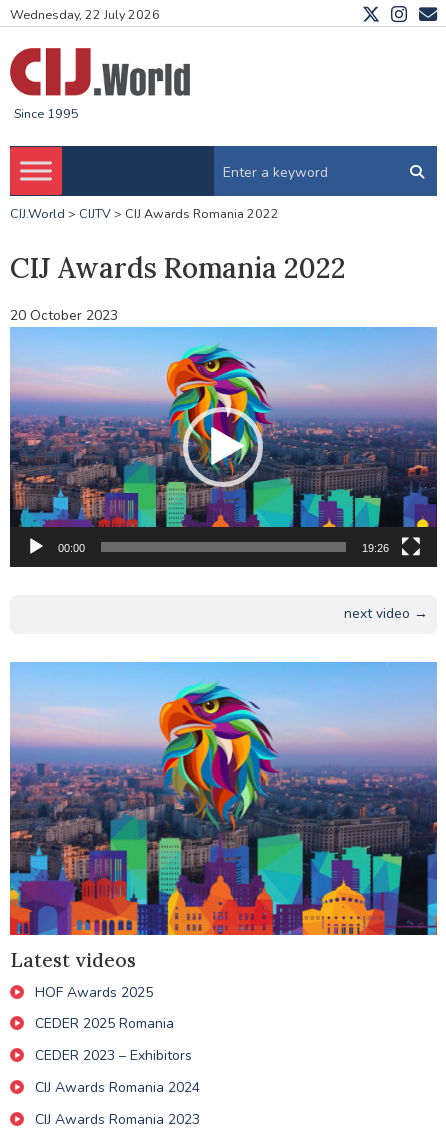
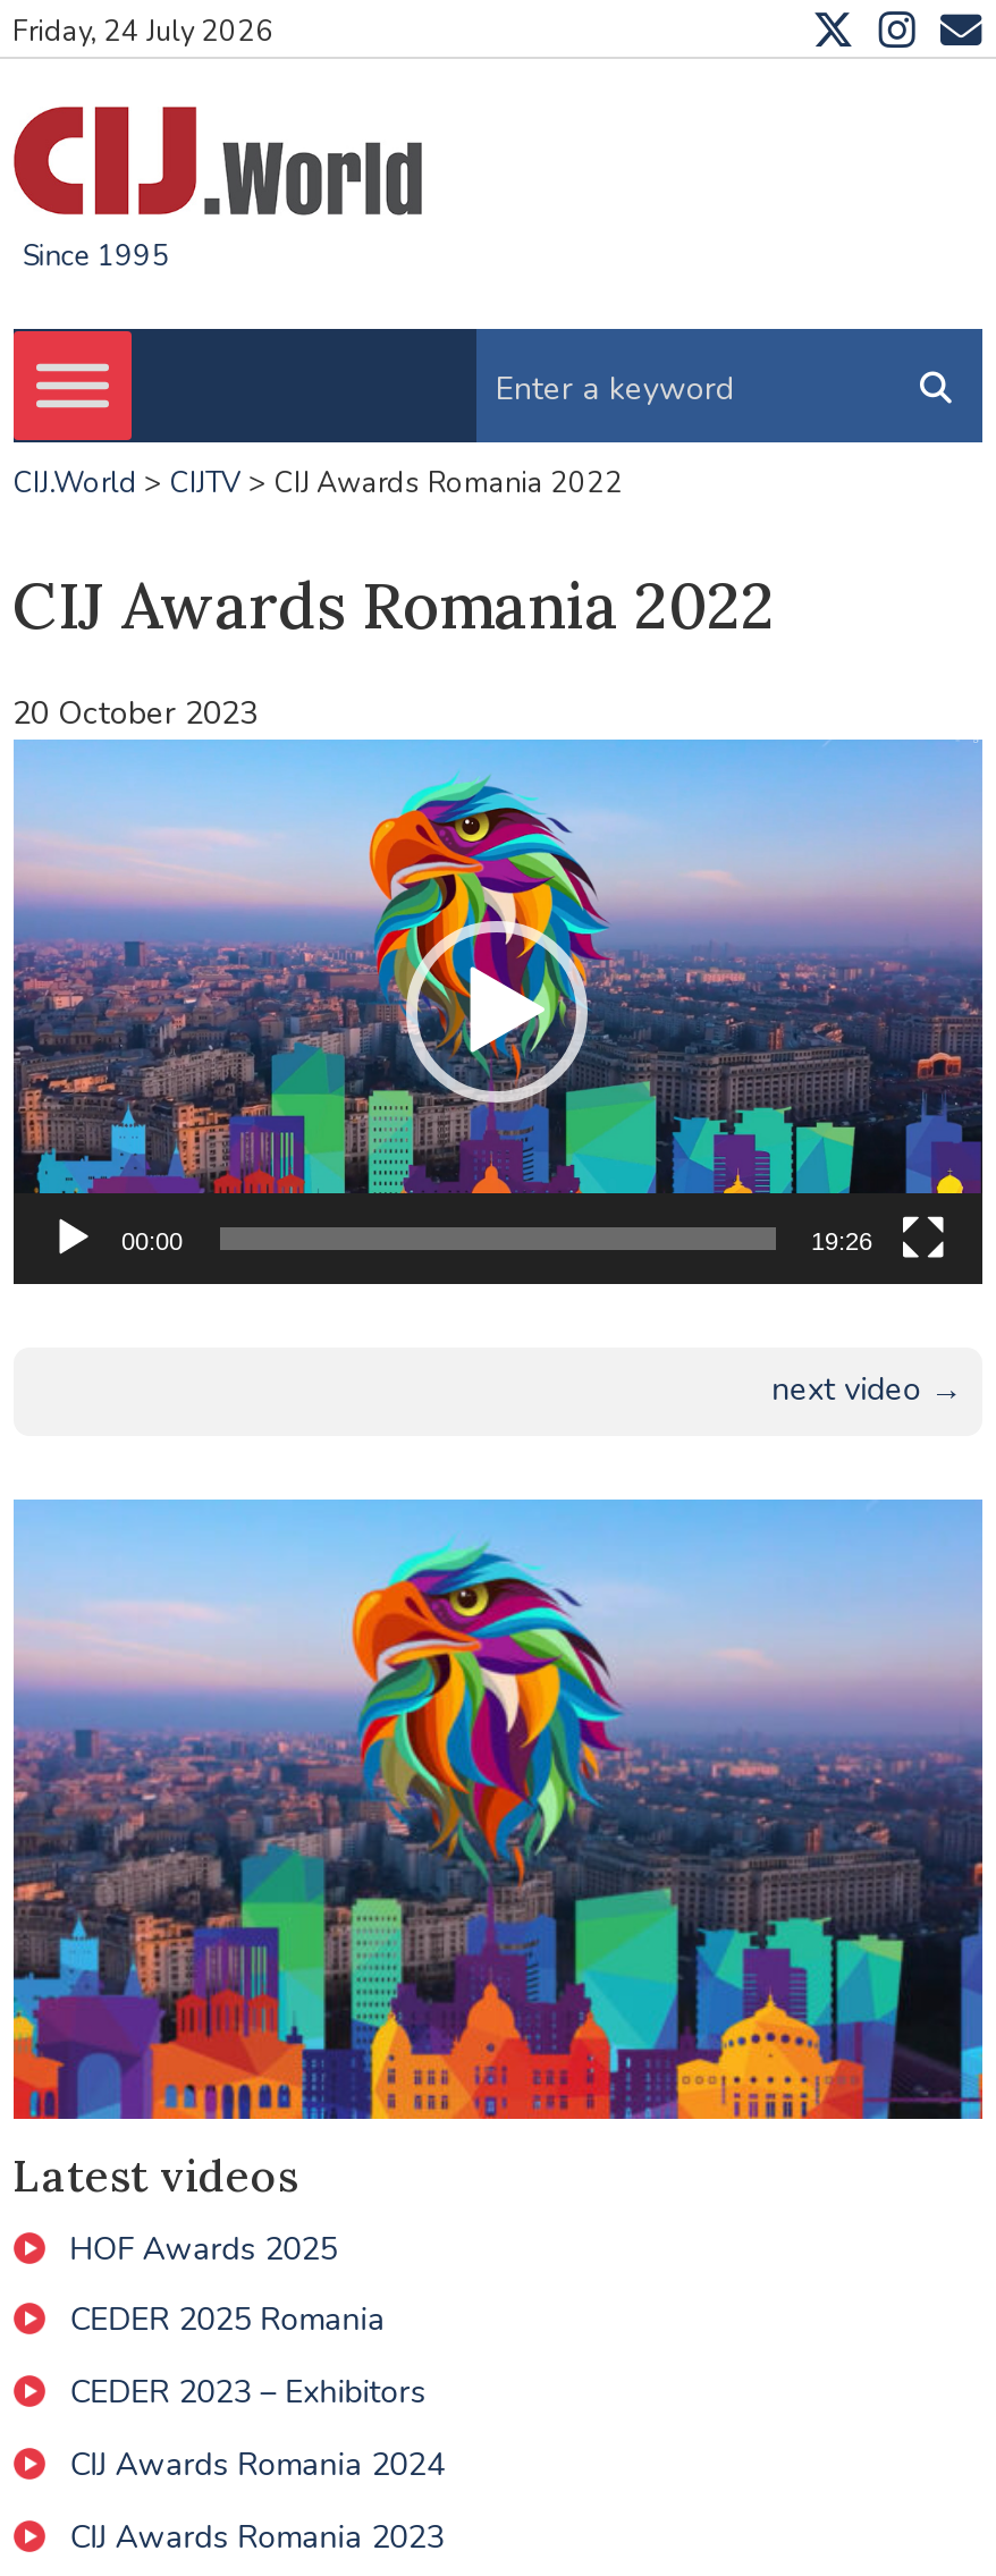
- Wednesday, 22 July 2026
+ Friday, 24 July 2026
